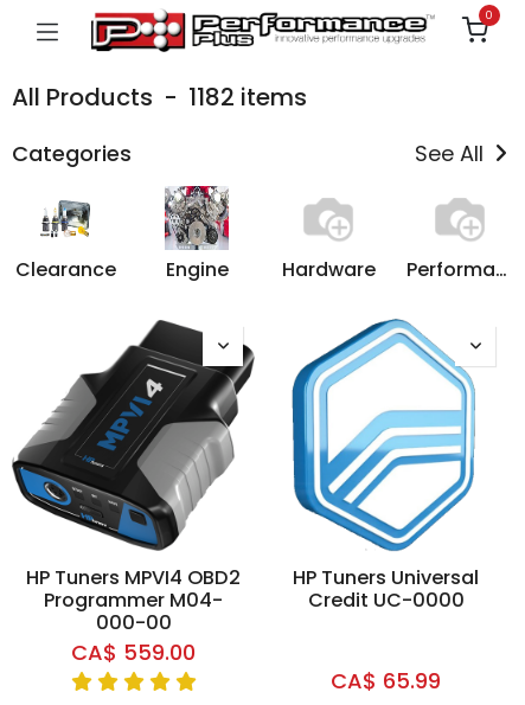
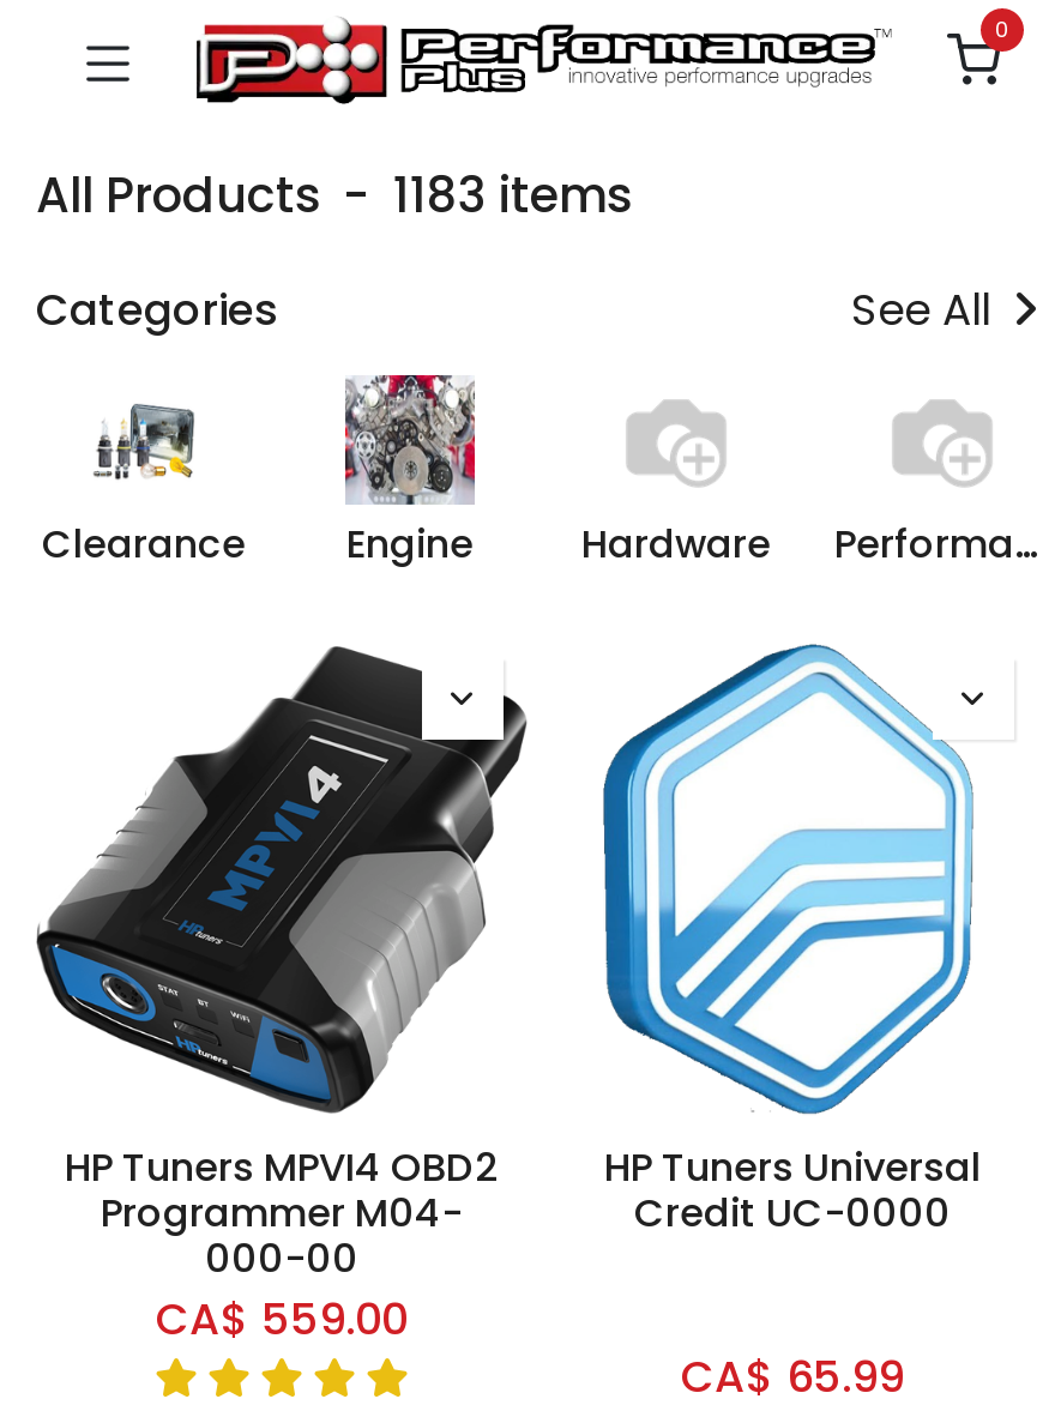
- All Products - 1182 items
+ All Products - 1183 items
